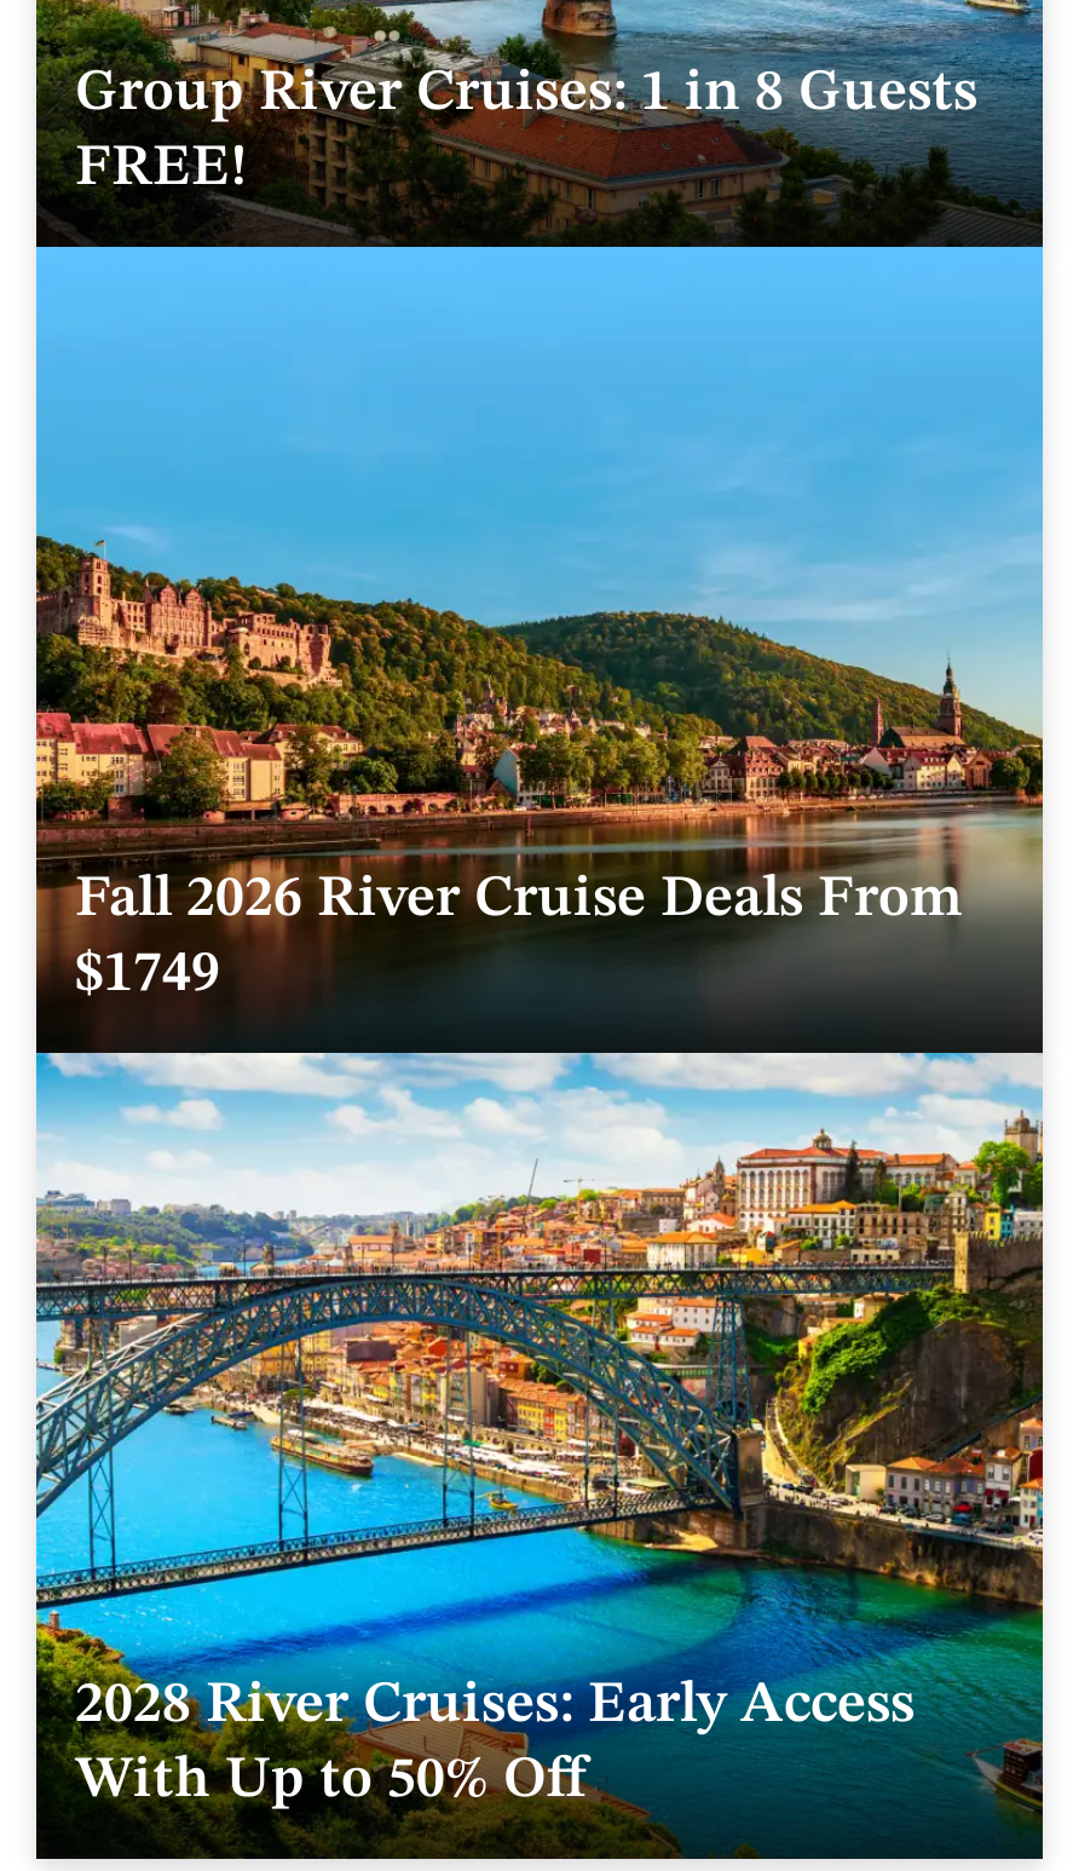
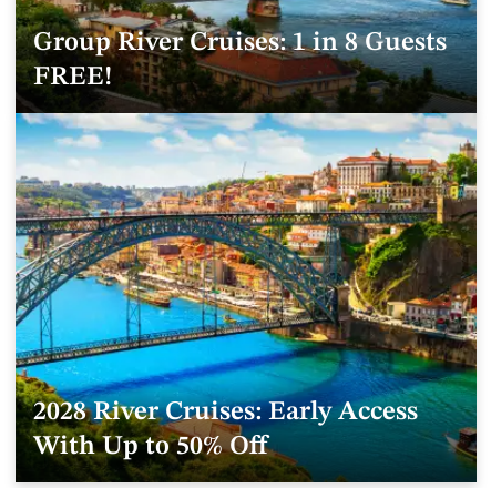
- [image]
- Fall 2026 River Cruise Deals From
- $1749
